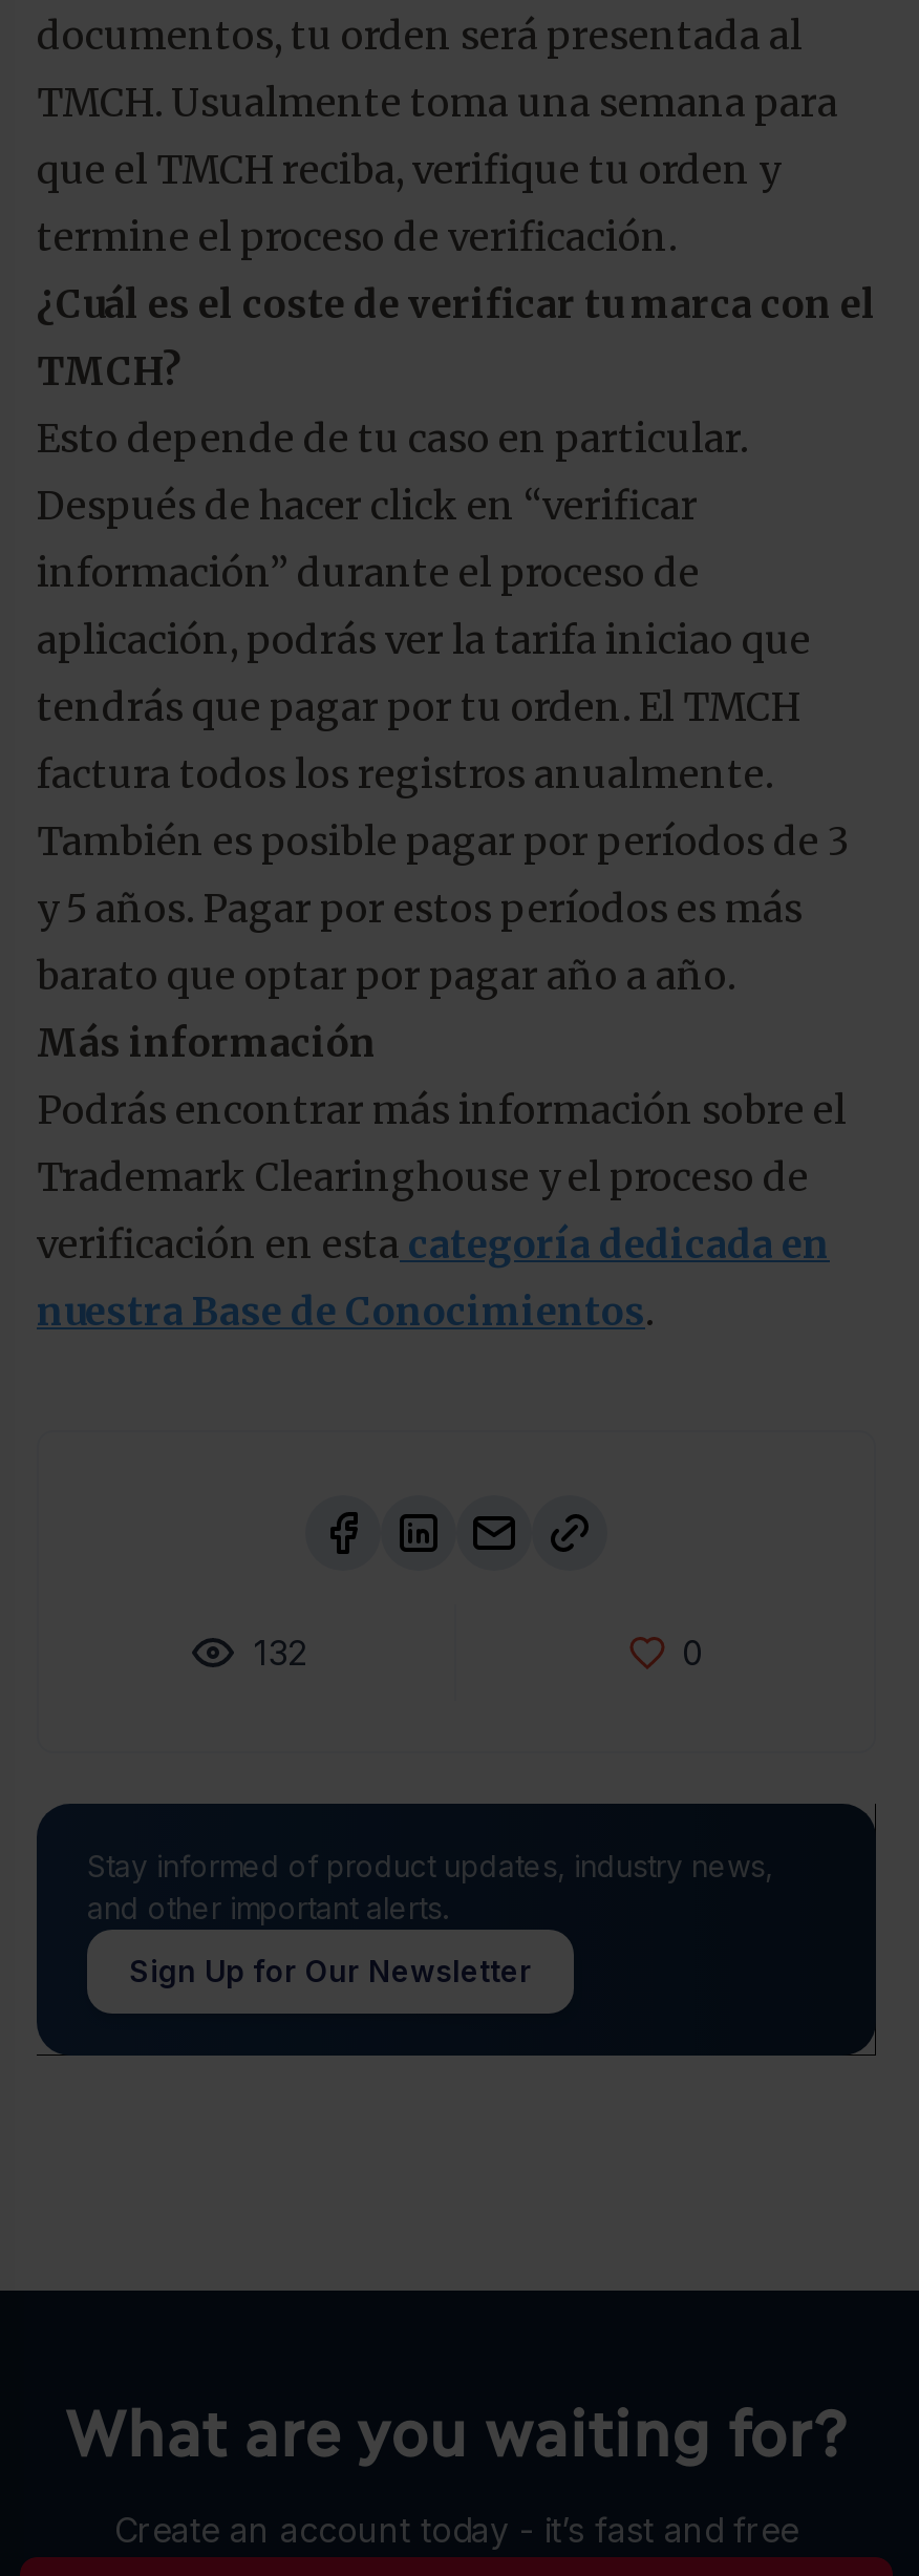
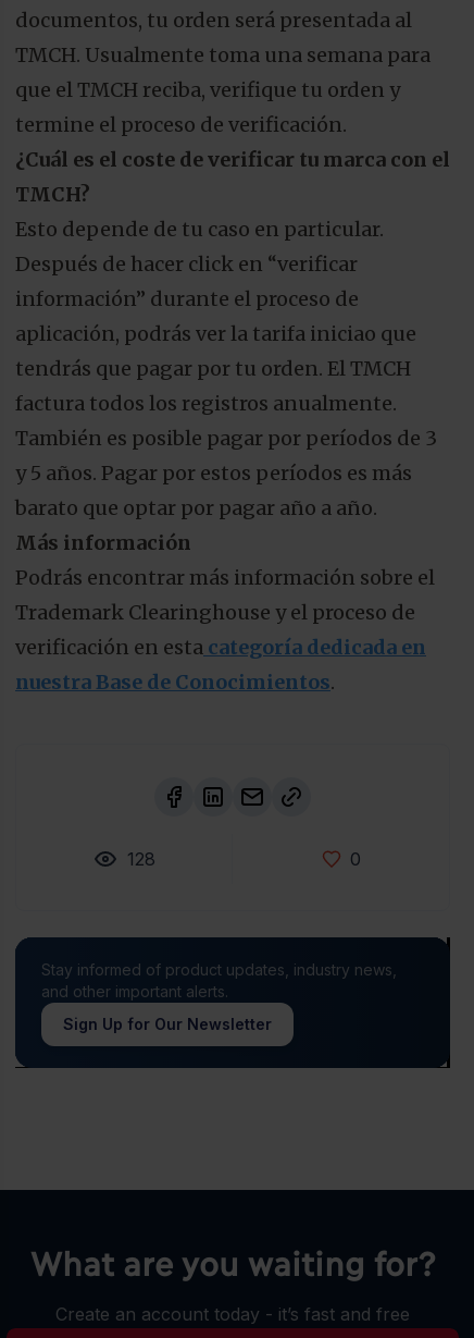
- 132
+ 128
